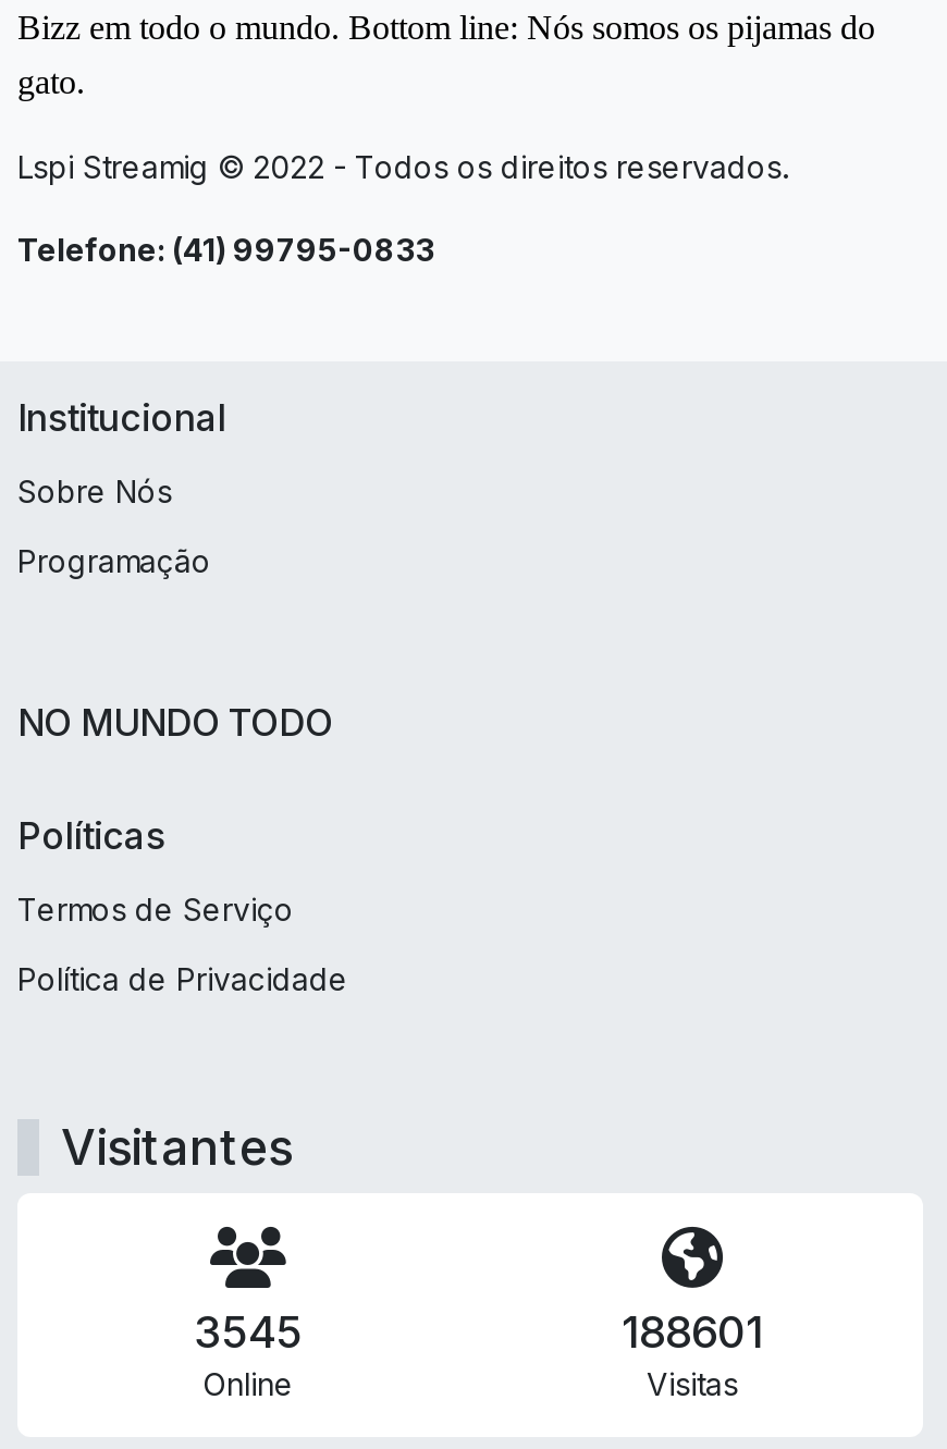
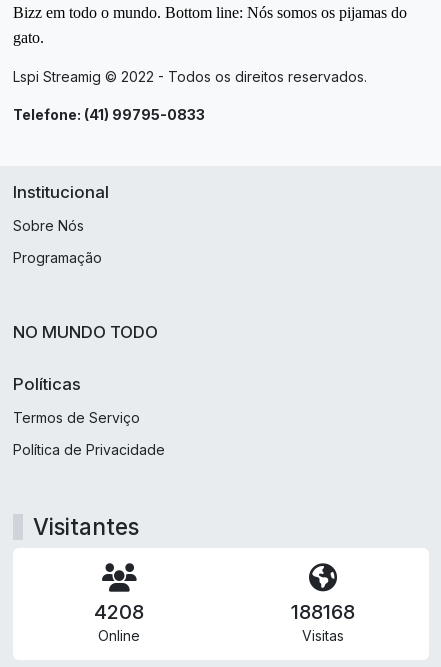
- 3545
+ 4208

- 188601
+ 188168
